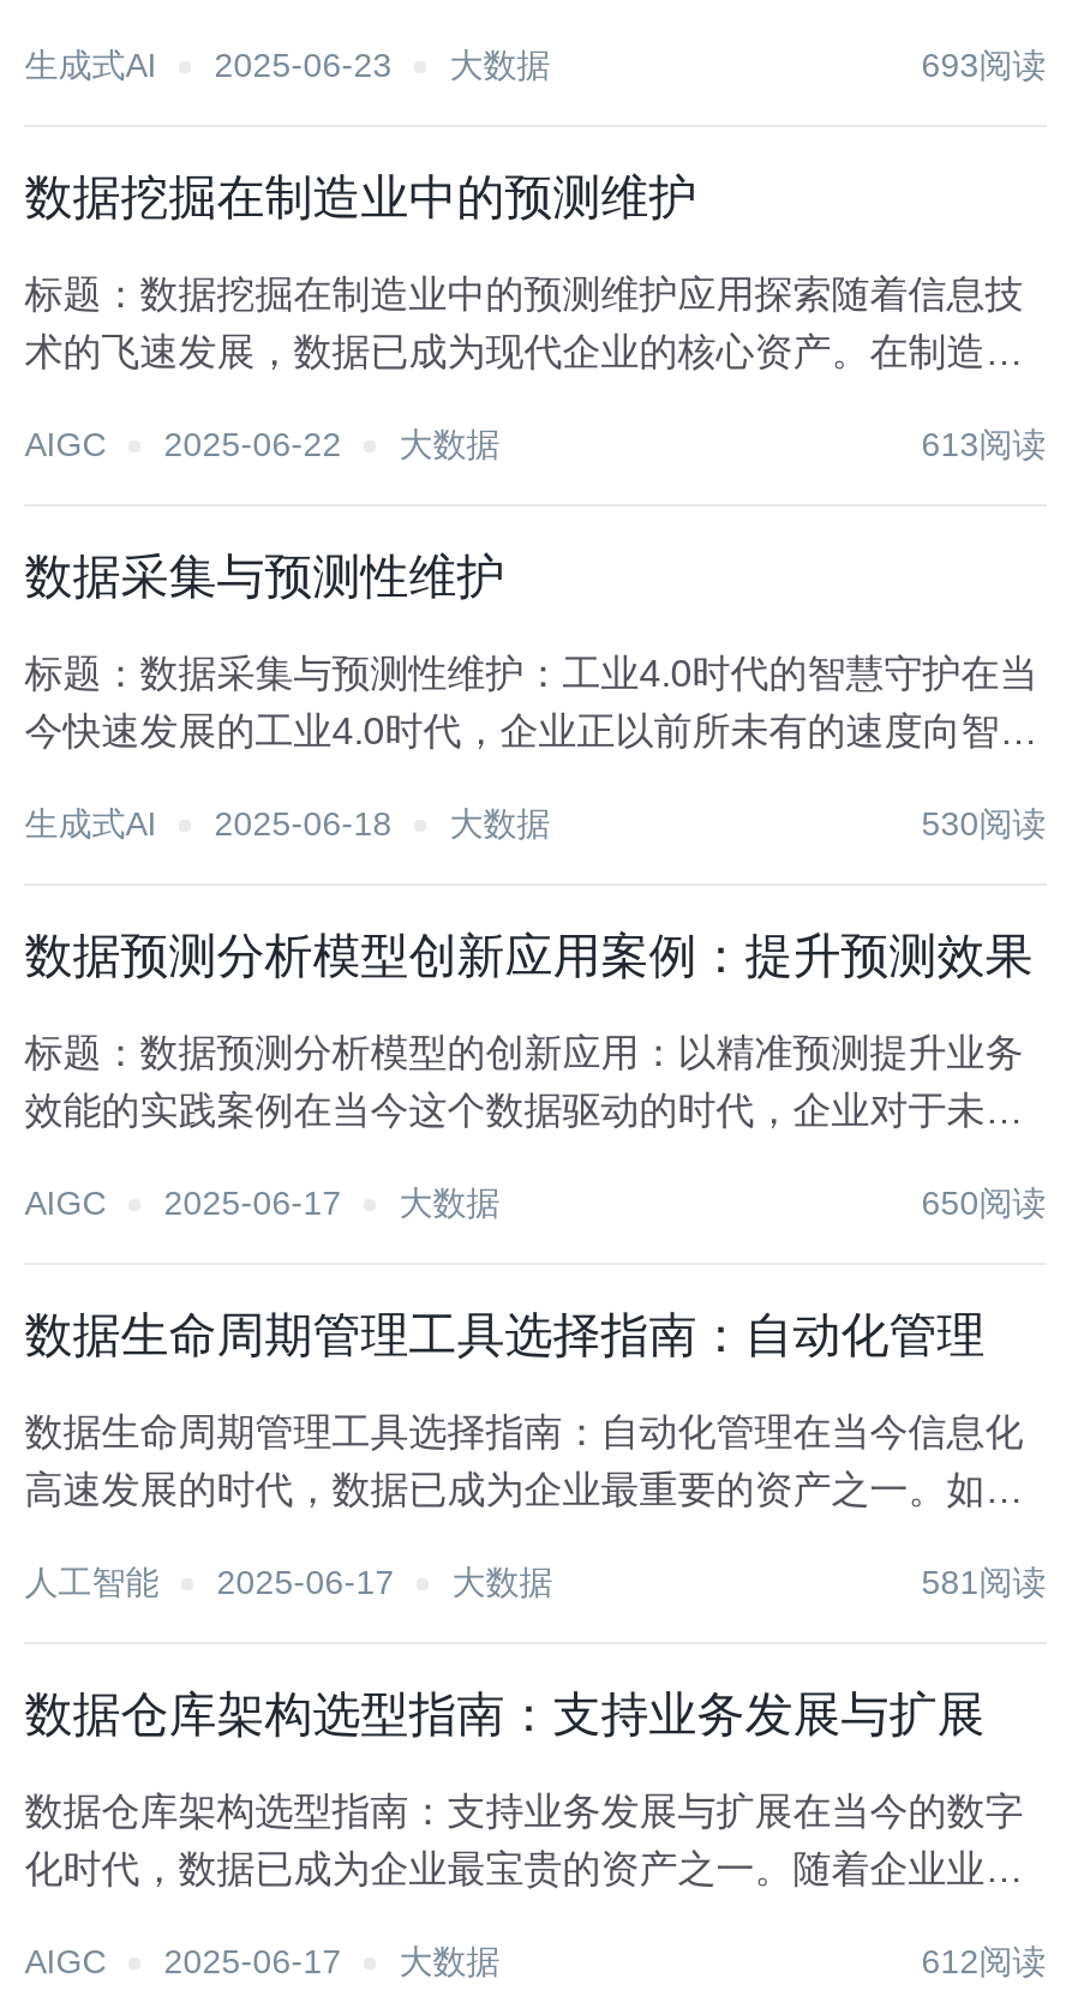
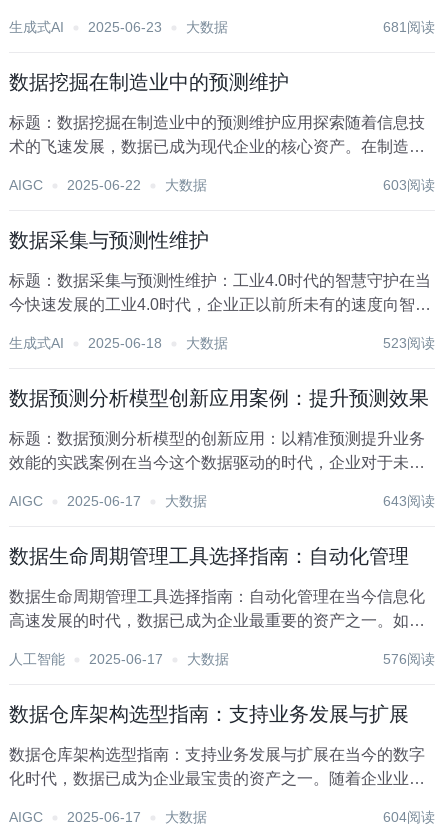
- 693阅读
+ 681阅读

- 613阅读
+ 603阅读

- 530阅读
+ 523阅读

- 650阅读
+ 643阅读

- 581阅读
+ 576阅读

- 612阅读
+ 604阅读
